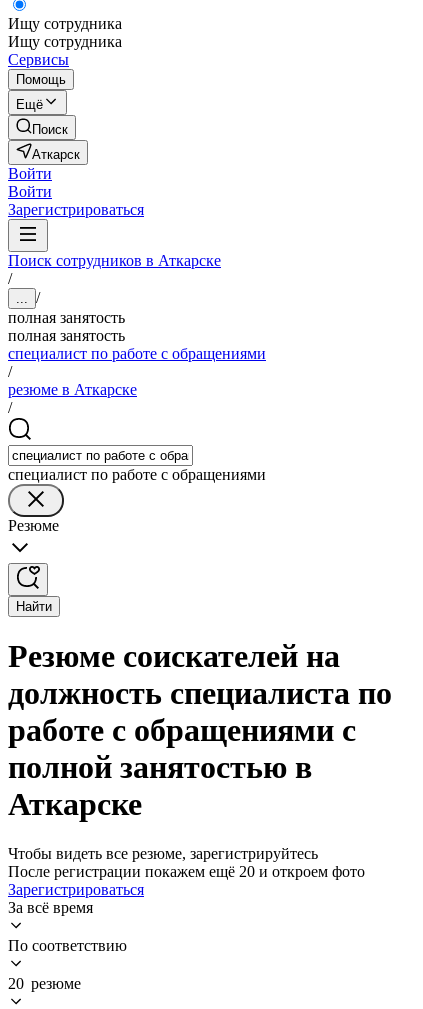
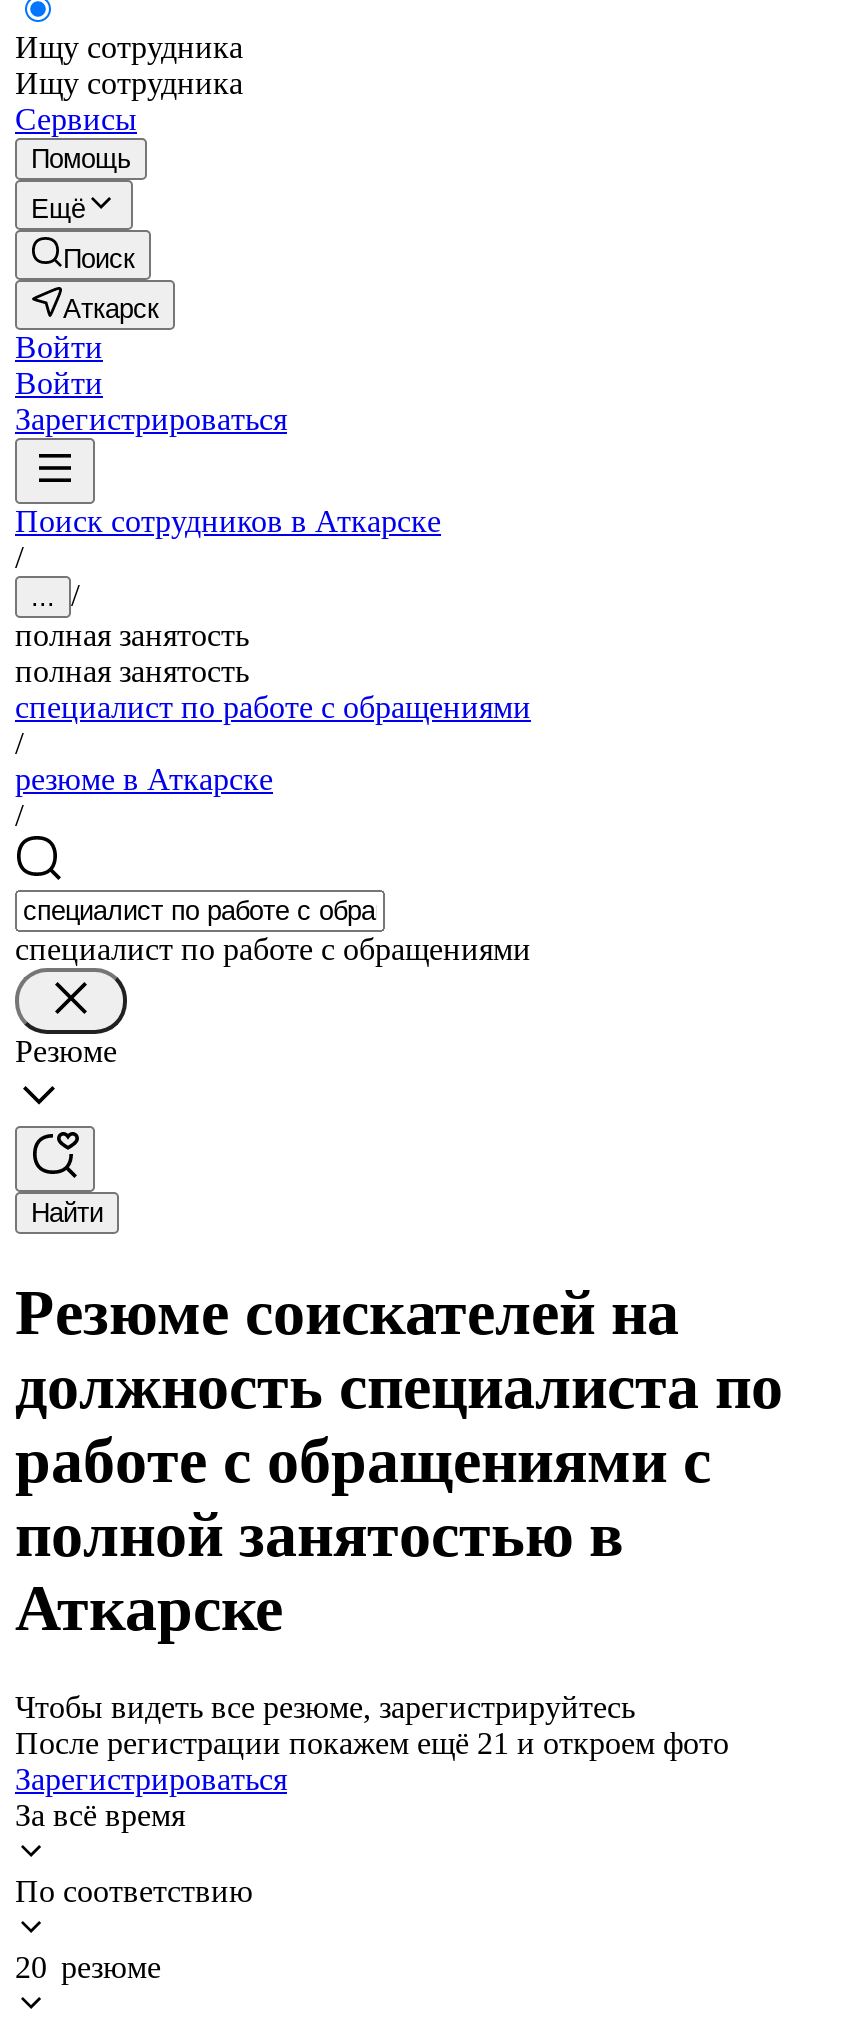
- После регистрации покажем ещё 20 и откроем фото
+ После регистрации покажем ещё 21 и откроем фото
